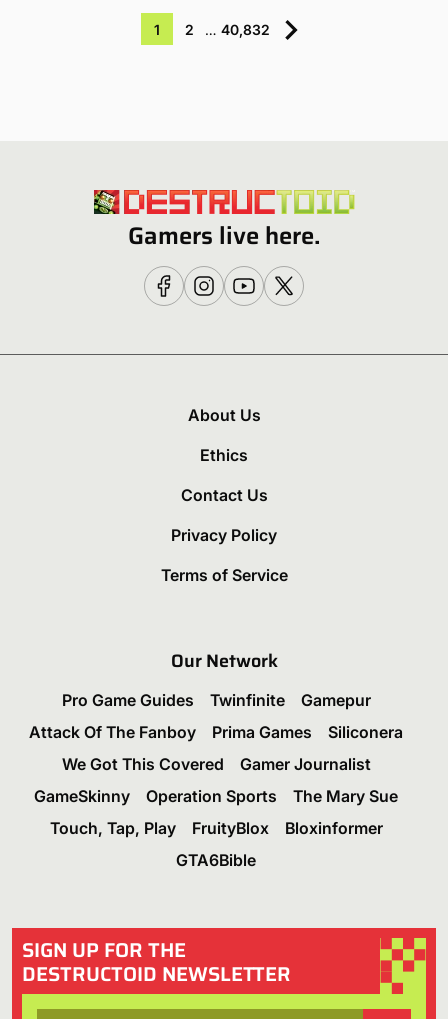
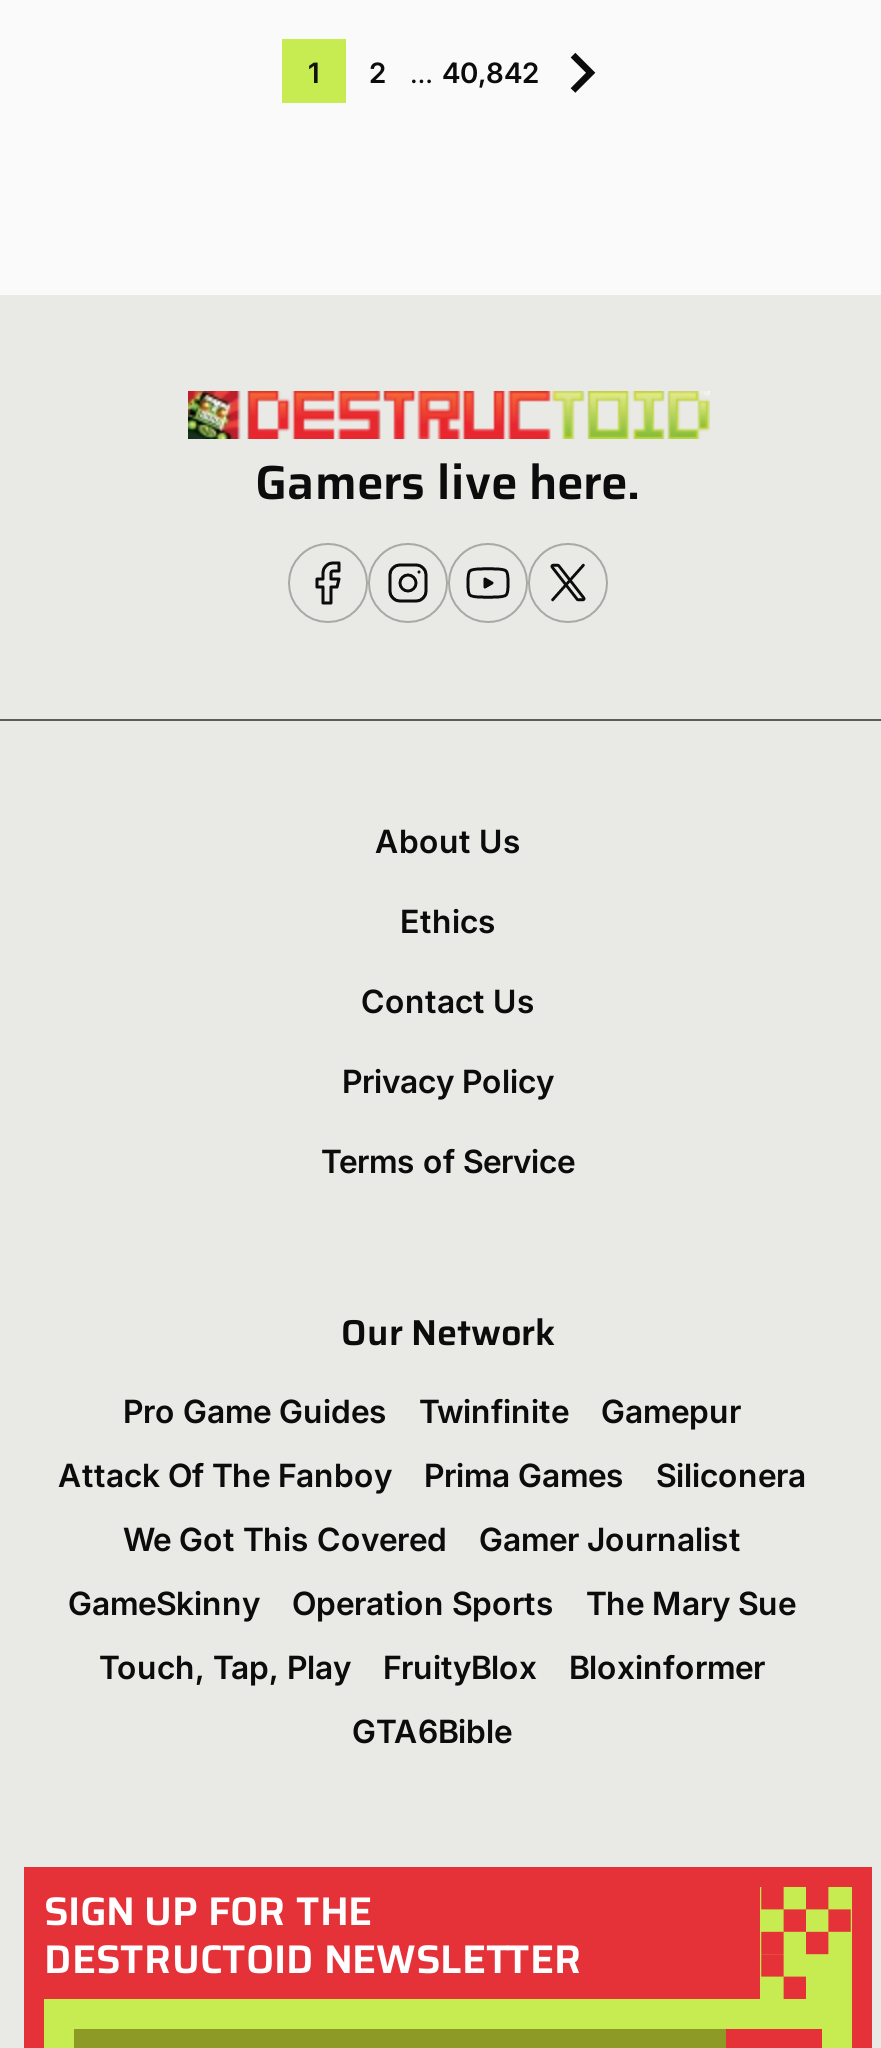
- 1 2 … 40,832
+ 1 2 … 40,842
